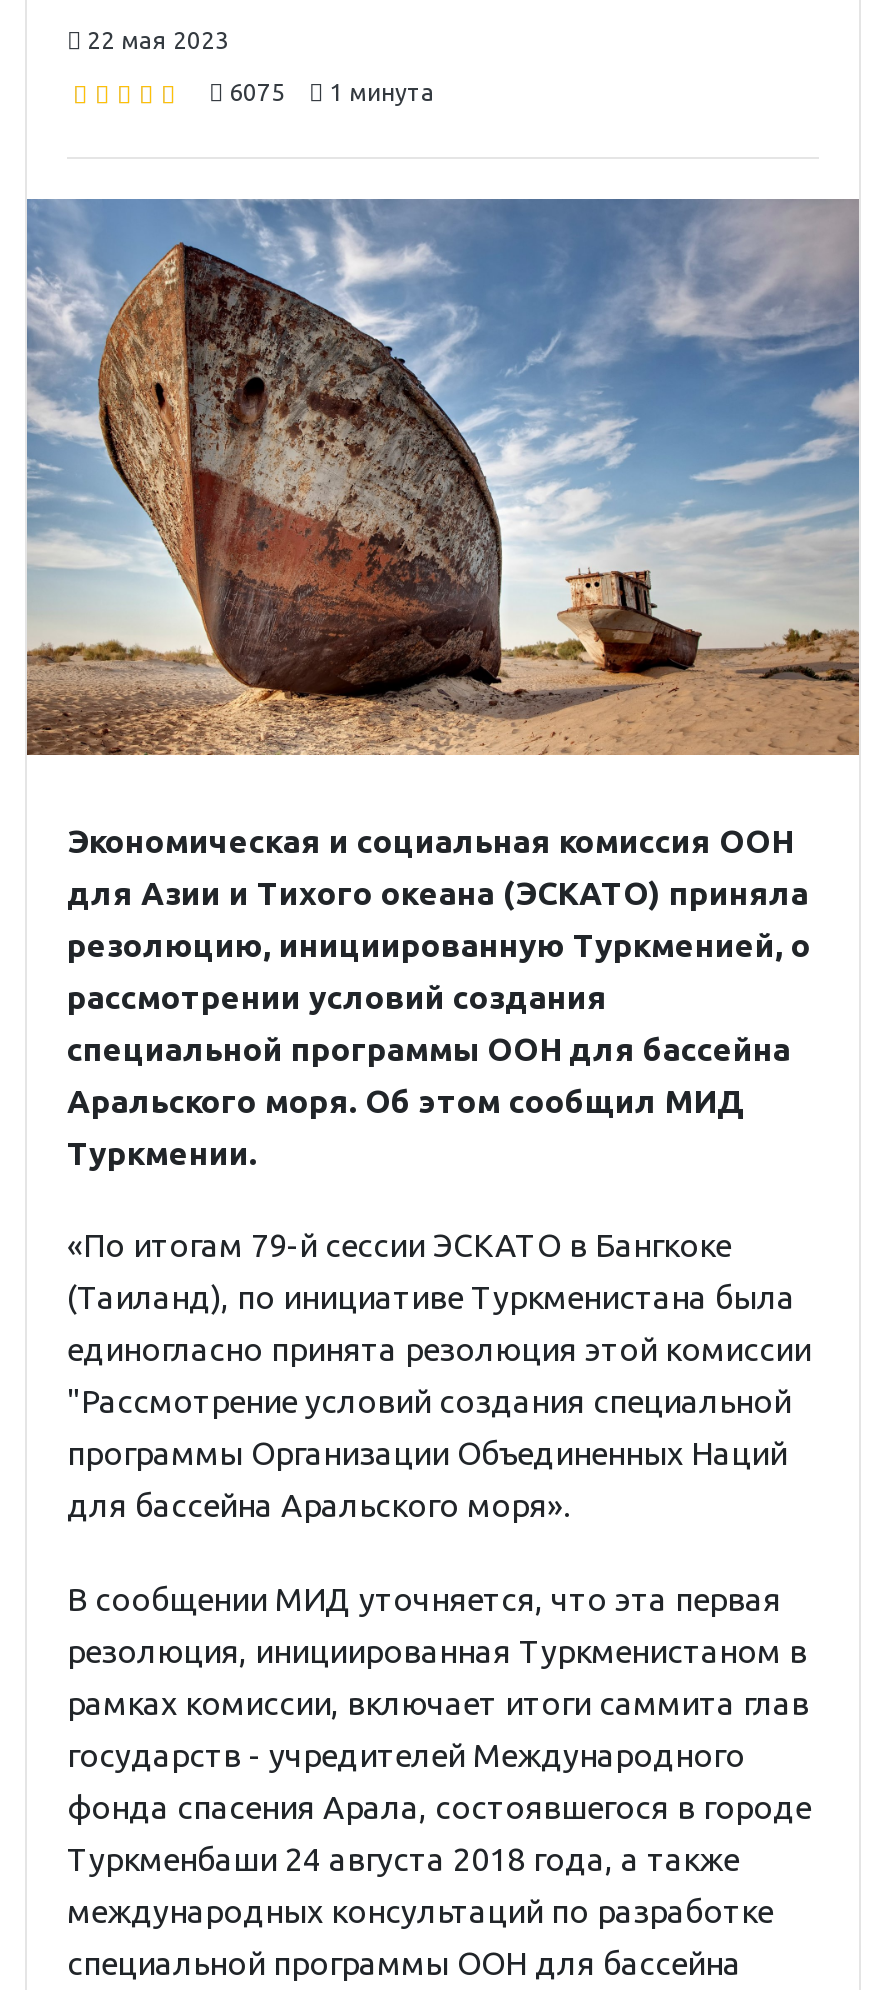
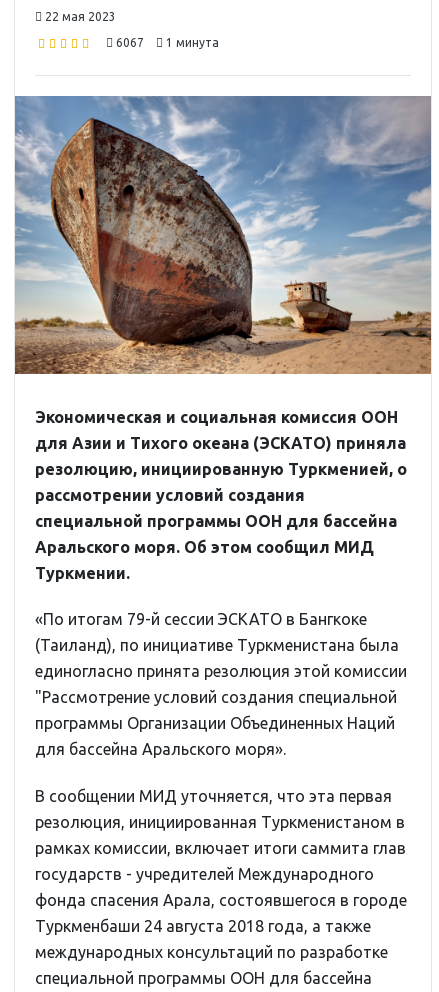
- 6075
+ 6067
